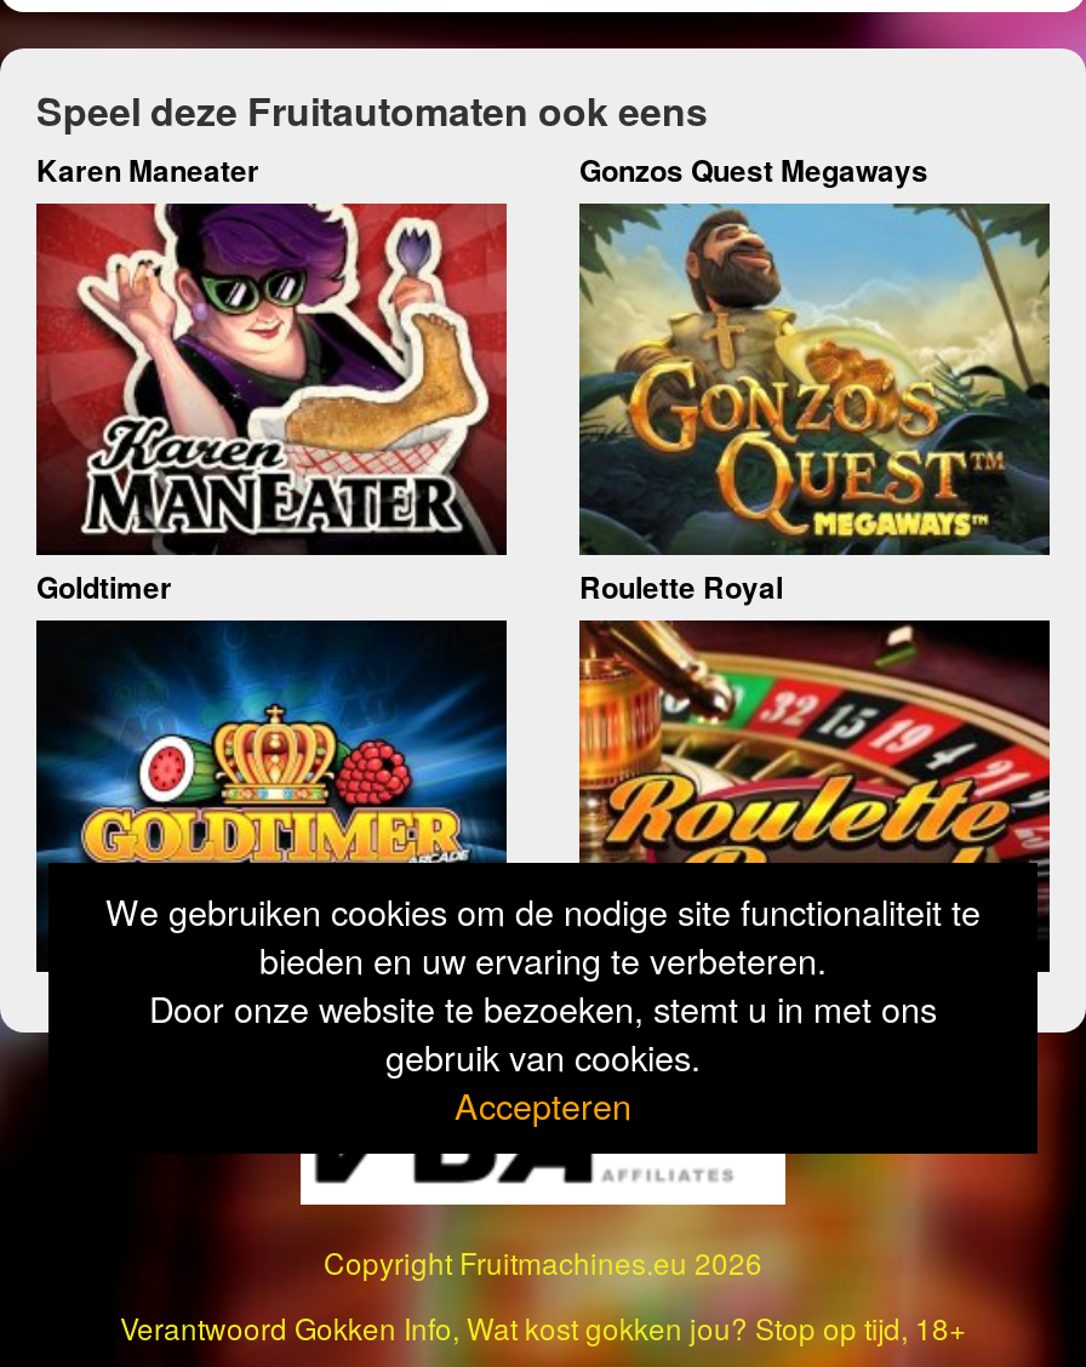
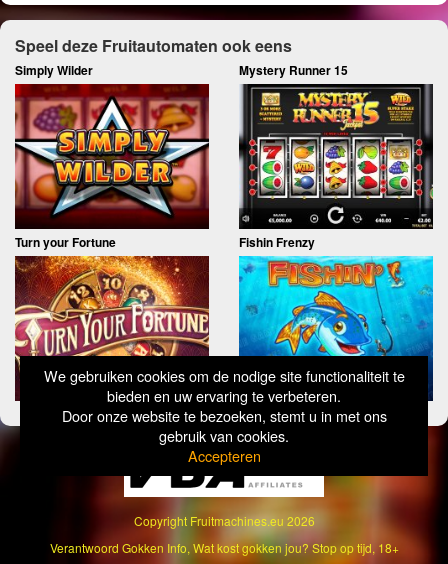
- Karen Maneater
- Gonzos Quest Megaways
+ Simply Wilder
+ Mystery Runner 15

- [image]
- Goldtimer
- Roulette Royal
+ [image]
+ Turn your Fortune
+ Fishin Frenzy

- [image]
+ [image]

- [image]
+ [image]

- [image]
+ [image]
